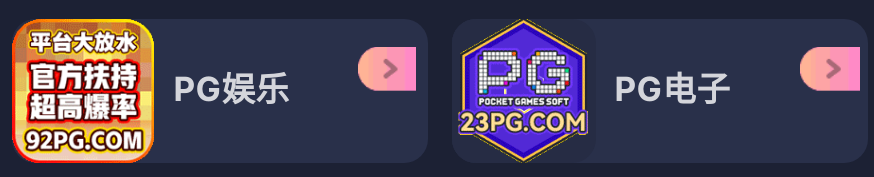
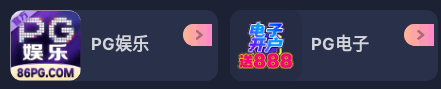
- [image]
+ [image]

- [image]
+ [image]
